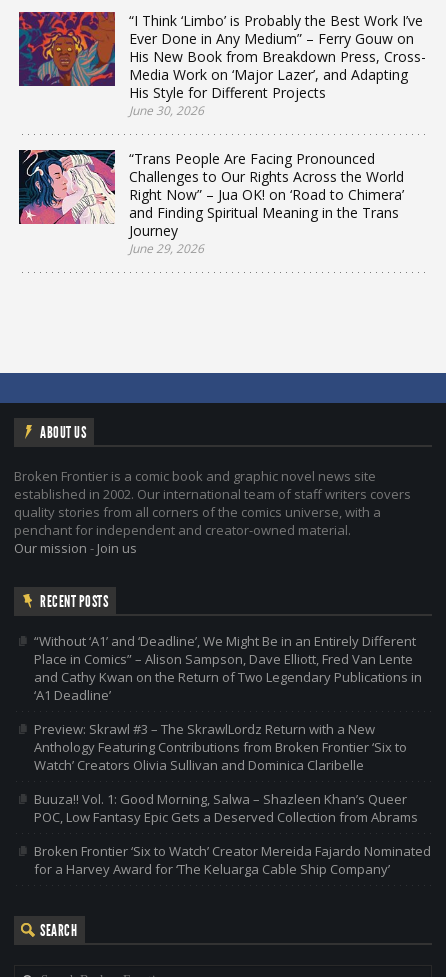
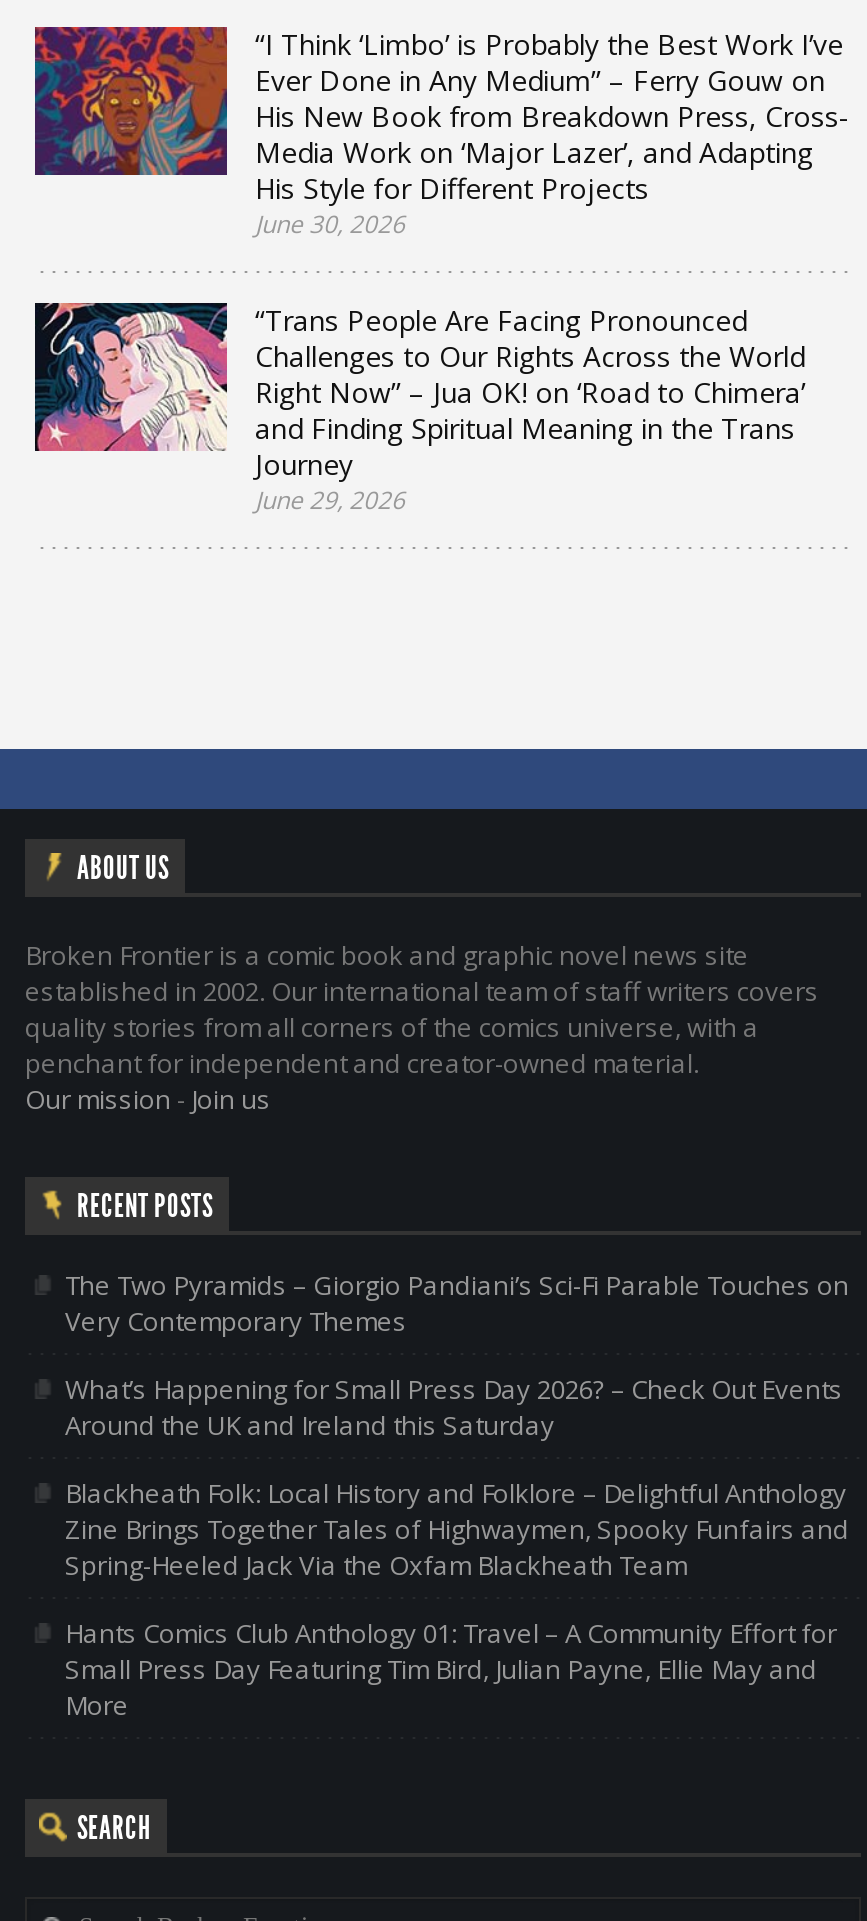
- “Without ‘A1’ and ‘Deadline’, We Might Be in an Entirely Different
- Place in Comics” – Alison Sampson, Dave Elliott, Fred Van Lente
- and Cathy Kwan on the Return of Two Legendary Publications in
- ‘A1 Deadline’
+ The Two Pyramids – Giorgio Pandiani’s Sci-Fi Parable Touches on
+ Very Contemporary Themes

- Preview: Skrawl #3 – The SkrawlLordz Return with a New
- Anthology Featuring Contributions from Broken Frontier ‘Six to
- Watch’ Creators Olivia Sullivan and Dominica Claribelle
+ What’s Happening for Small Press Day 2026? – Check Out Events
+ Around the UK and Ireland this Saturday

- Buuza!! Vol. 1: Good Morning, Salwa – Shazleen Khan’s Queer
- POC, Low Fantasy Epic Gets a Deserved Collection from Abrams
+ Blackheath Folk: Local History and Folklore – Delightful Anthology
+ Zine Brings Together Tales of Highwaymen, Spooky Funfairs and
+ Spring-Heeled Jack Via the Oxfam Blackheath Team

- Broken Frontier ‘Six to Watch’ Creator Mereida Fajardo Nominated
- for a Harvey Award for ‘The Keluarga Cable Ship Company’
+ Hants Comics Club Anthology 01: Travel – A Community Effort for
+ Small Press Day Featuring Tim Bird, Julian Payne, Ellie May and
+ More
